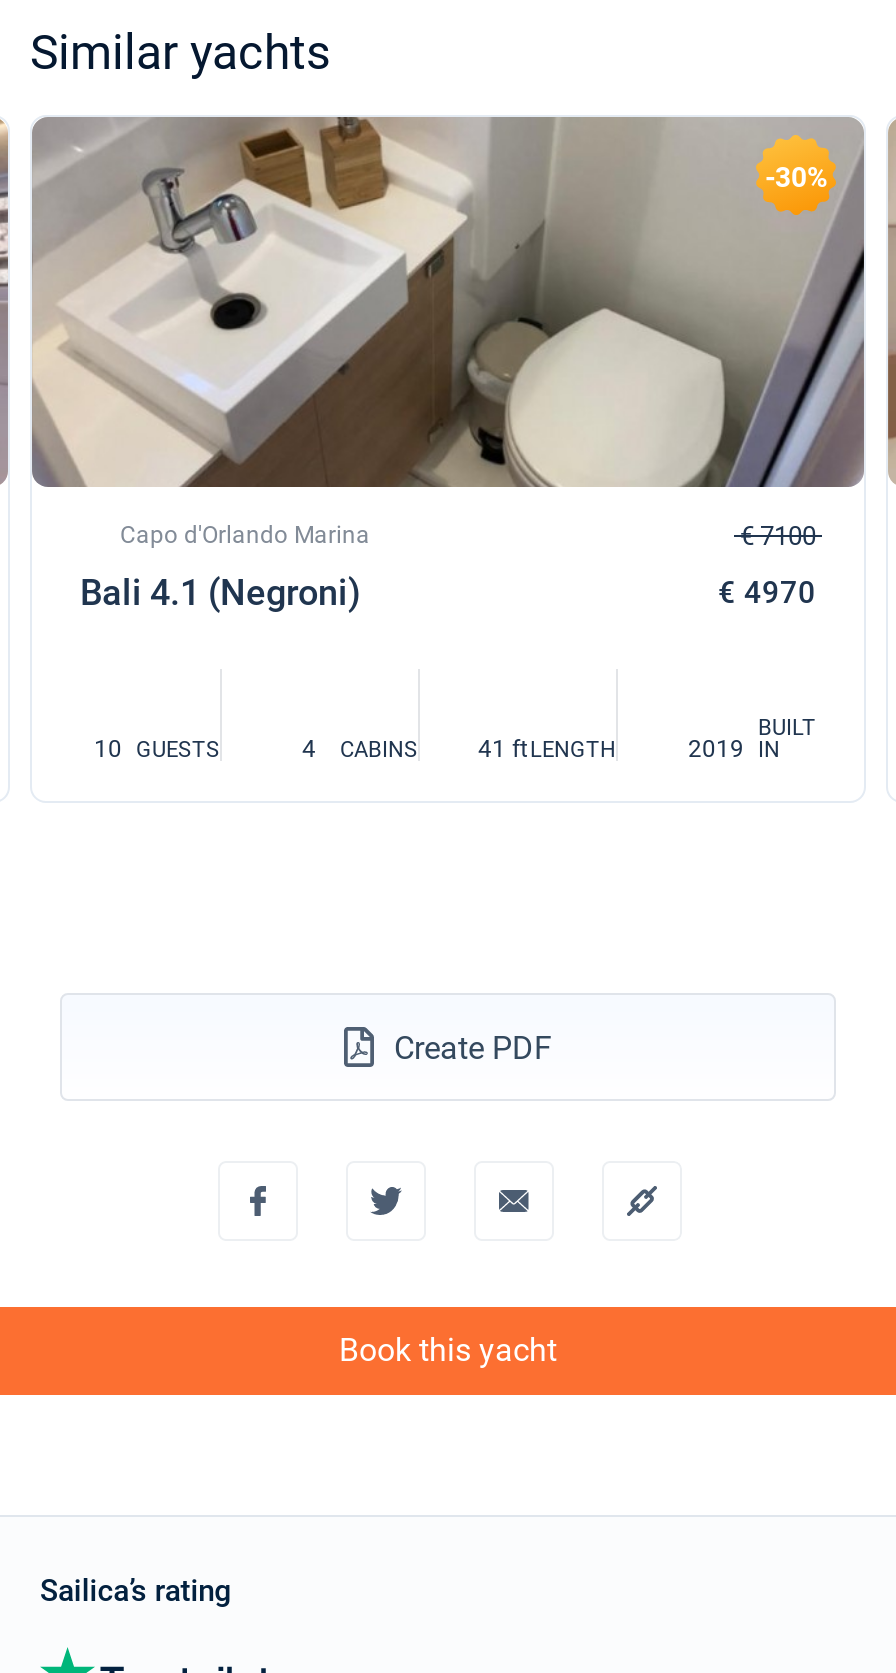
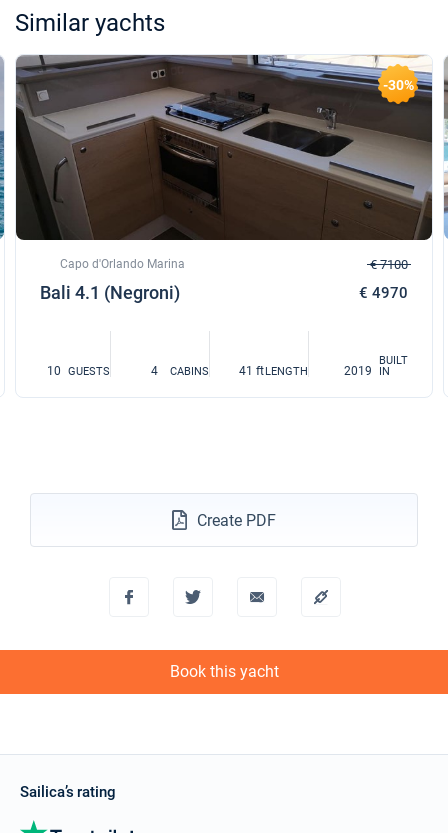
- [image]
+ [image]
